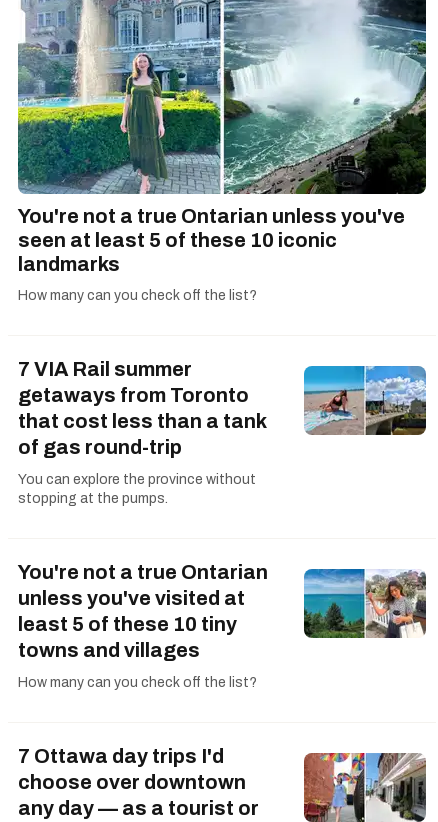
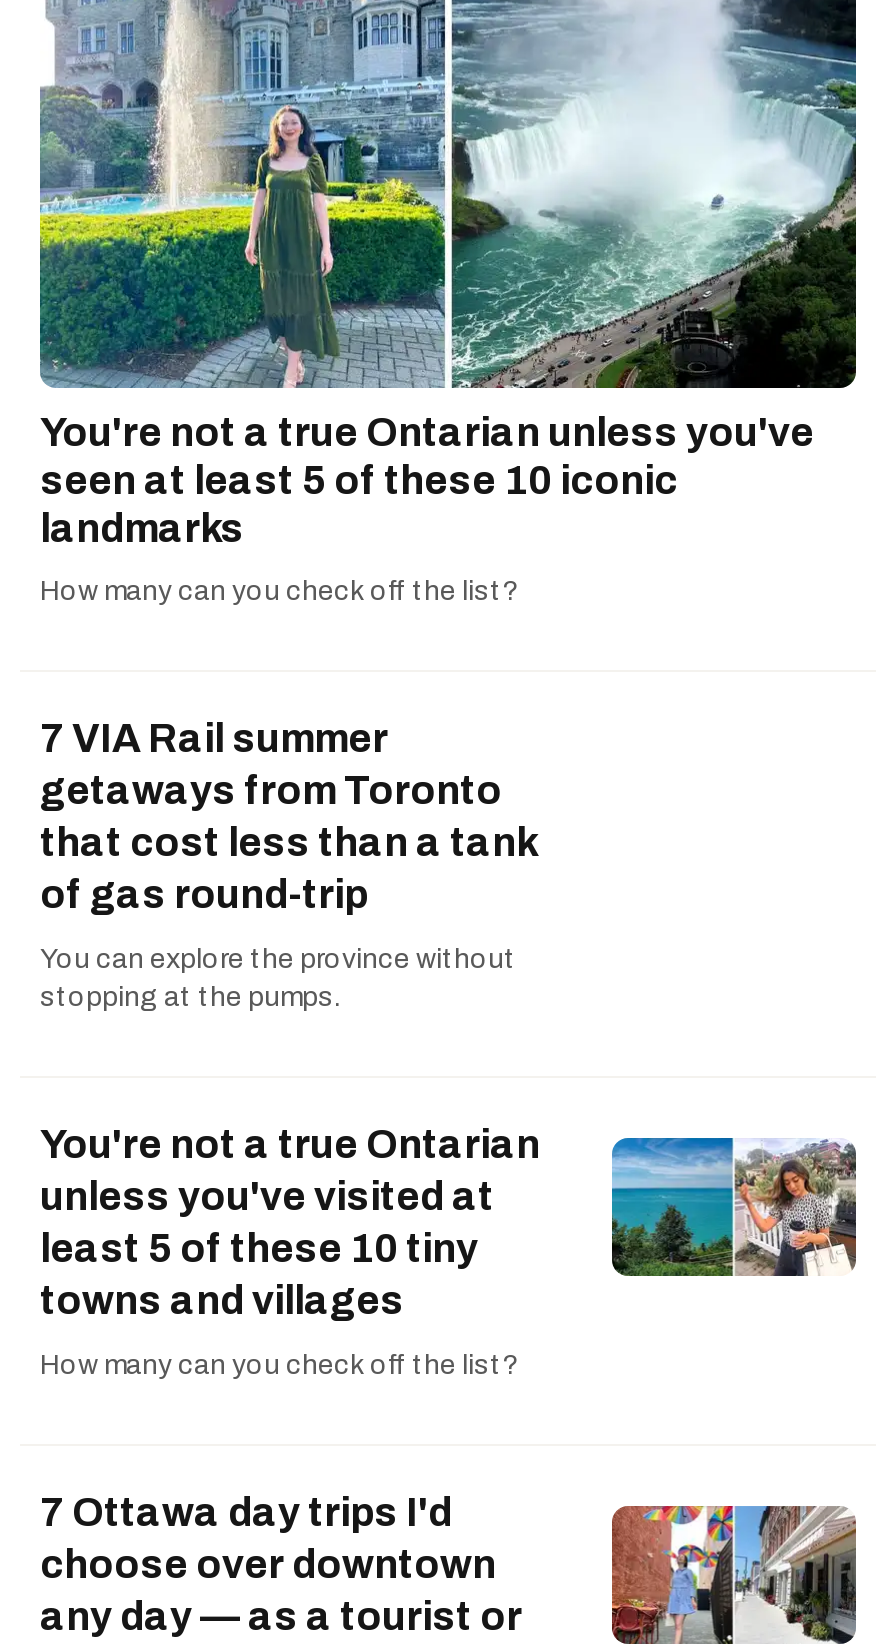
- [image]
